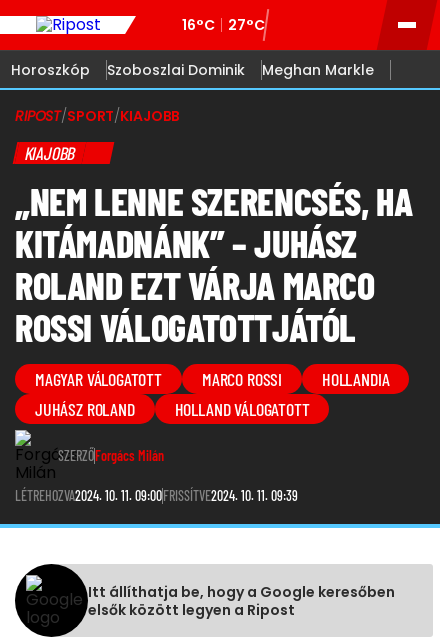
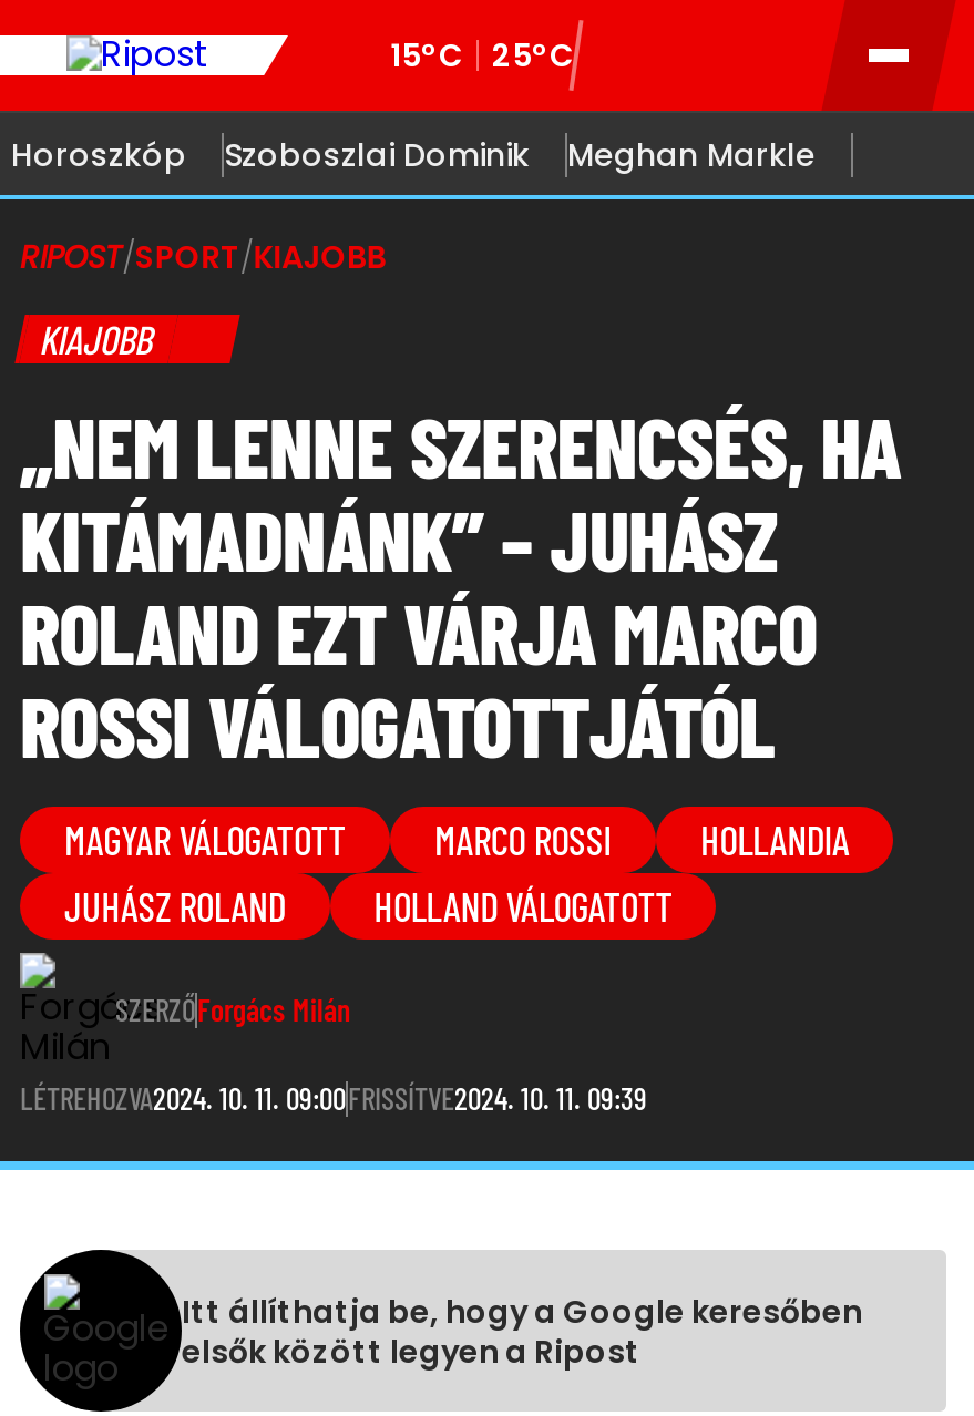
- 16°C
- 27°C
+ 15°C
+ 25°C
